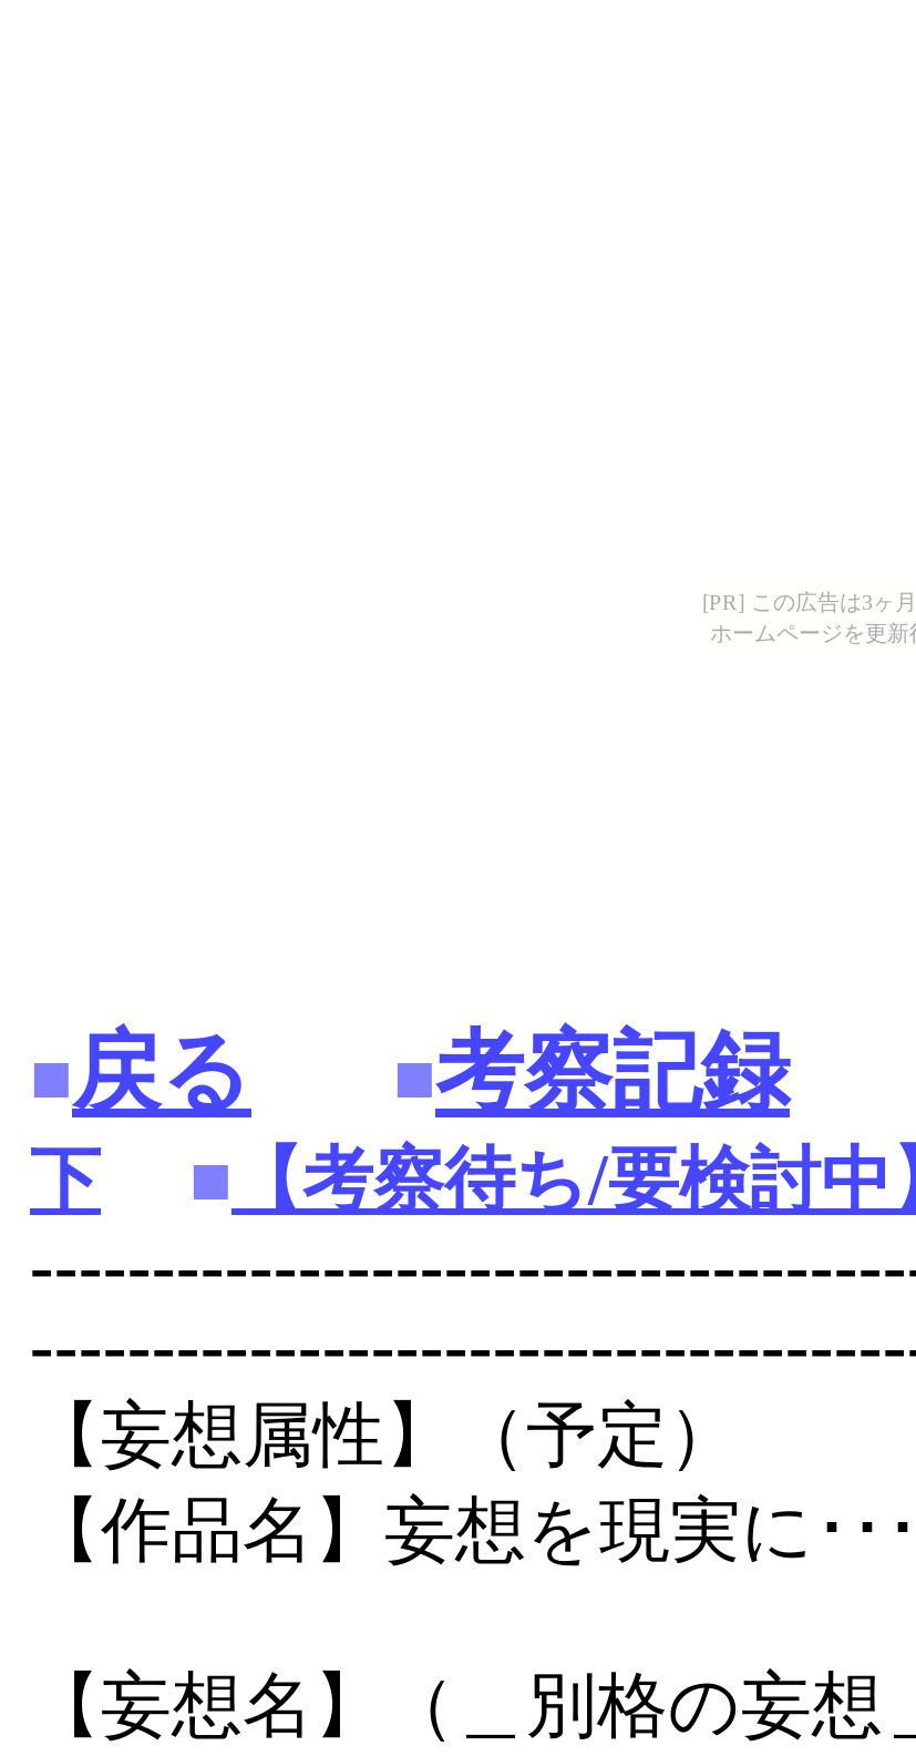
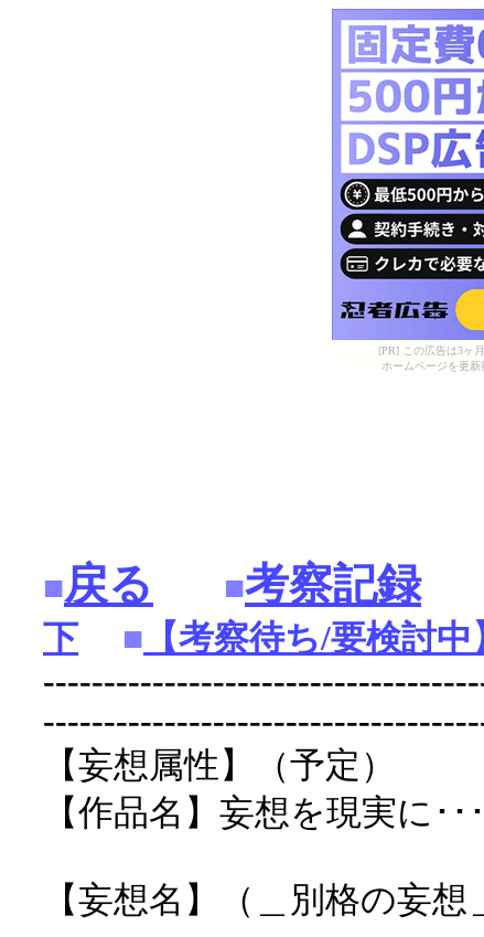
+ [image]
